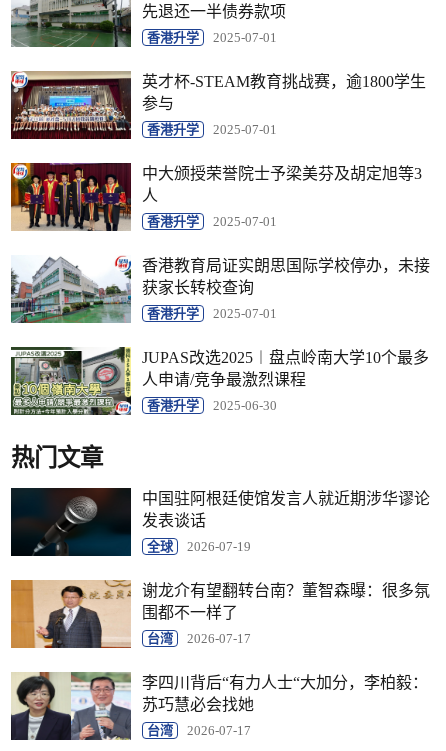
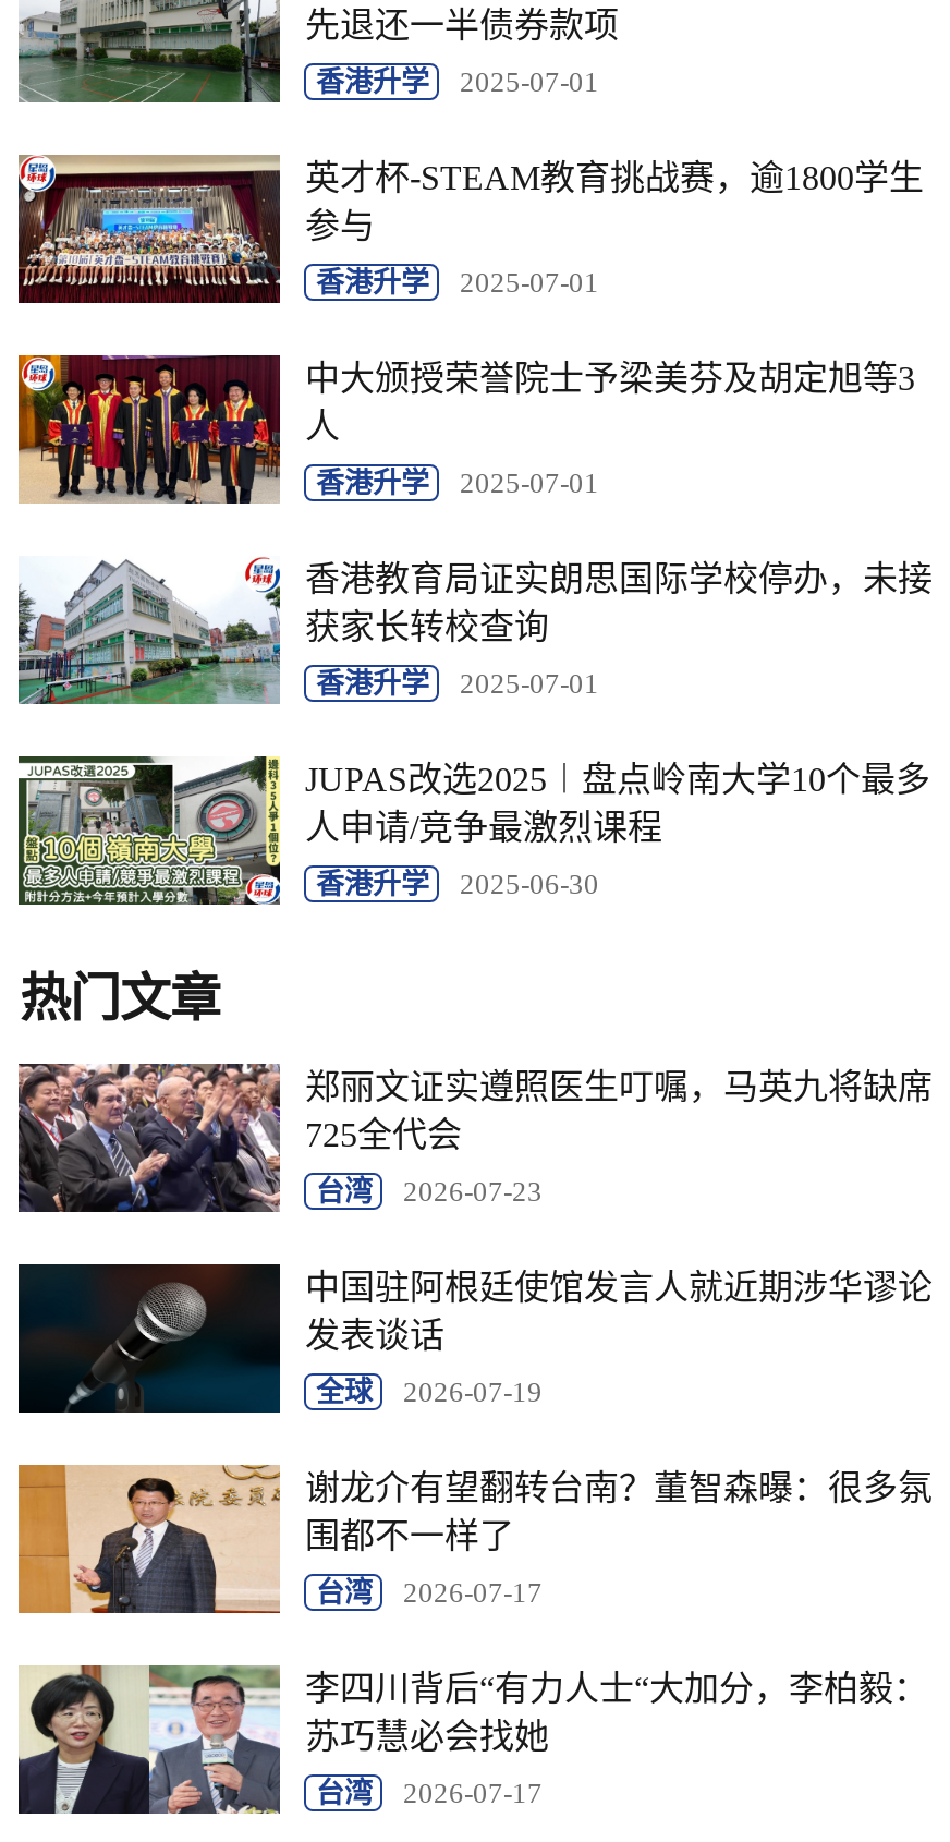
+ [image]
+ 郑丽文证实遵照医生叮嘱，马英九将缺席
+ 725全代会
+ 台湾
+ 2026-07-23
